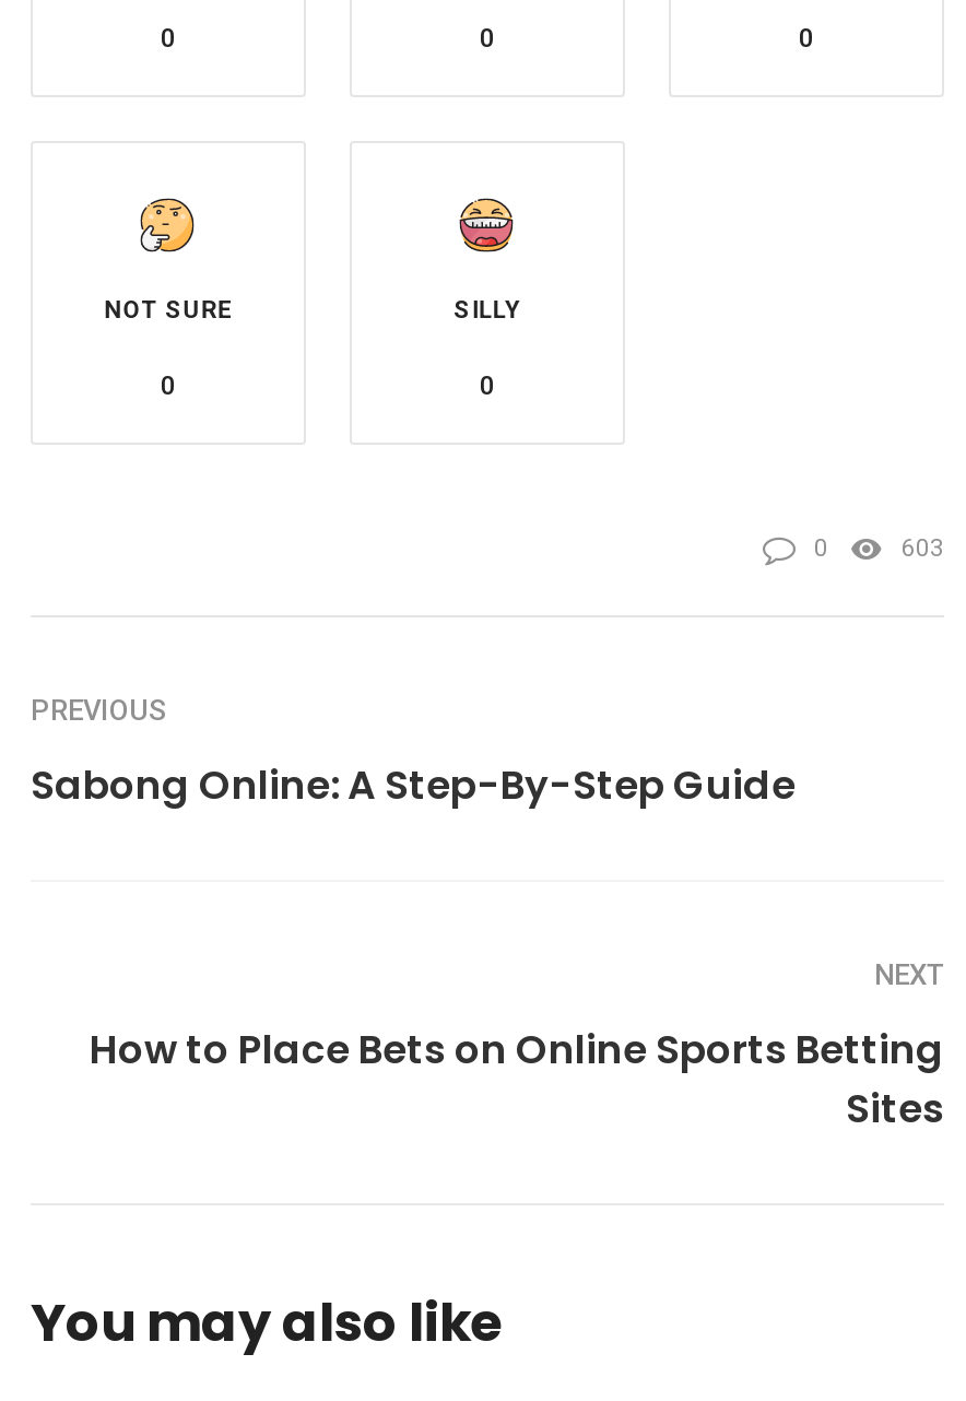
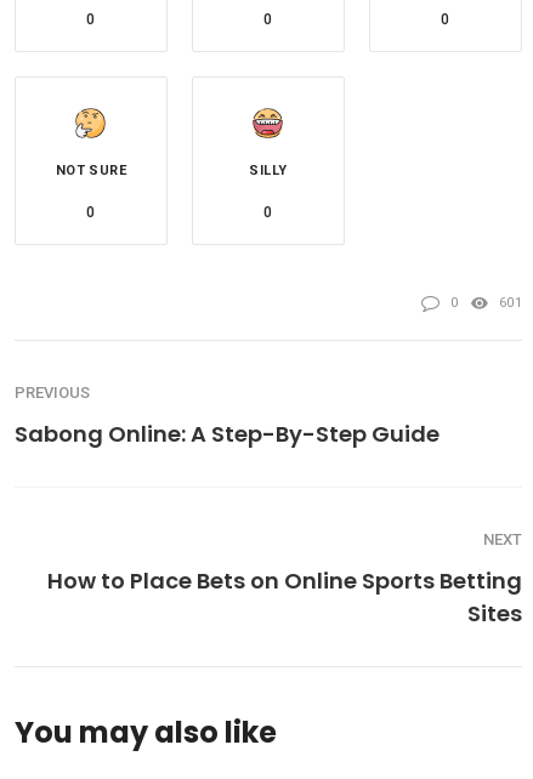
- 603
+ 601
